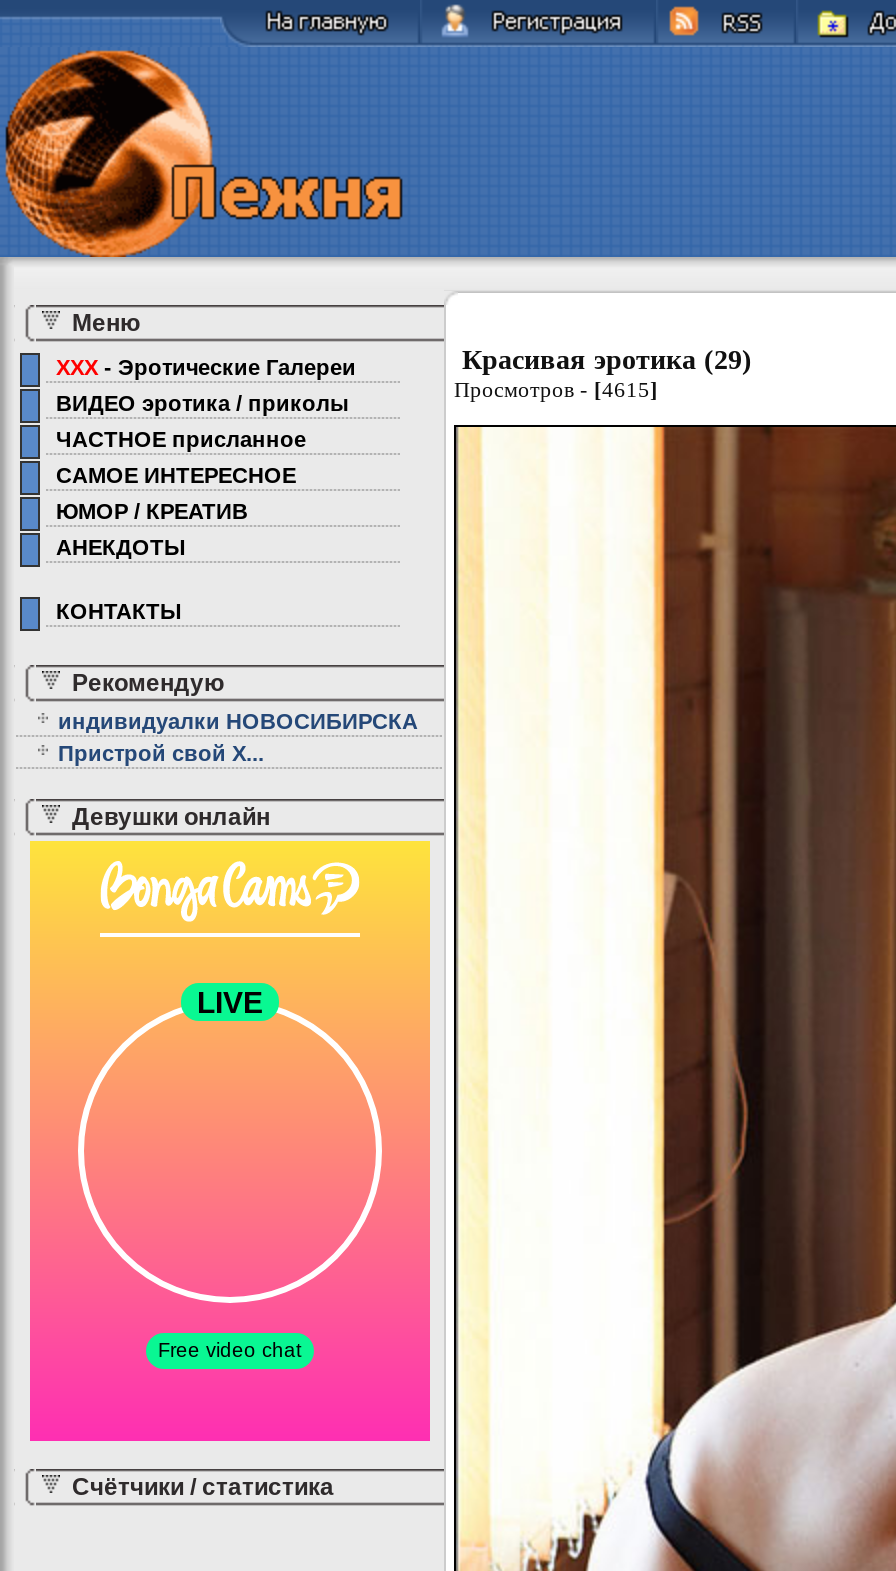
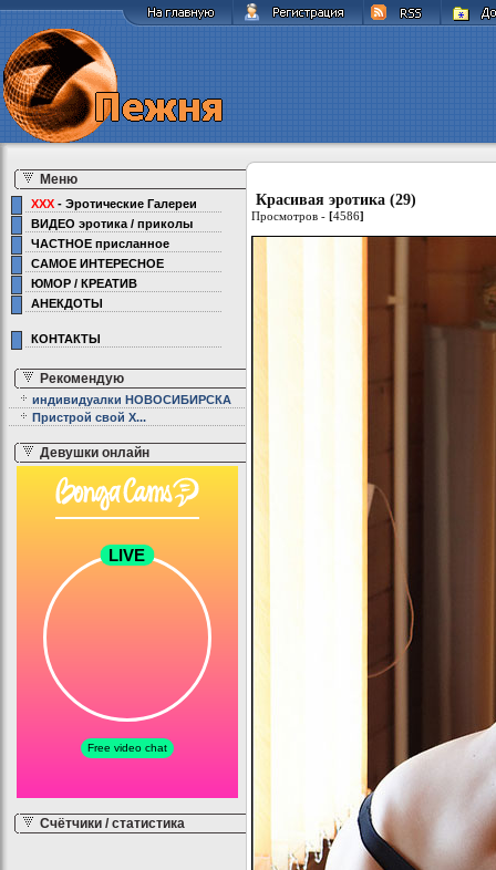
- Просмотров - [4615]
+ Просмотров - [4586]
